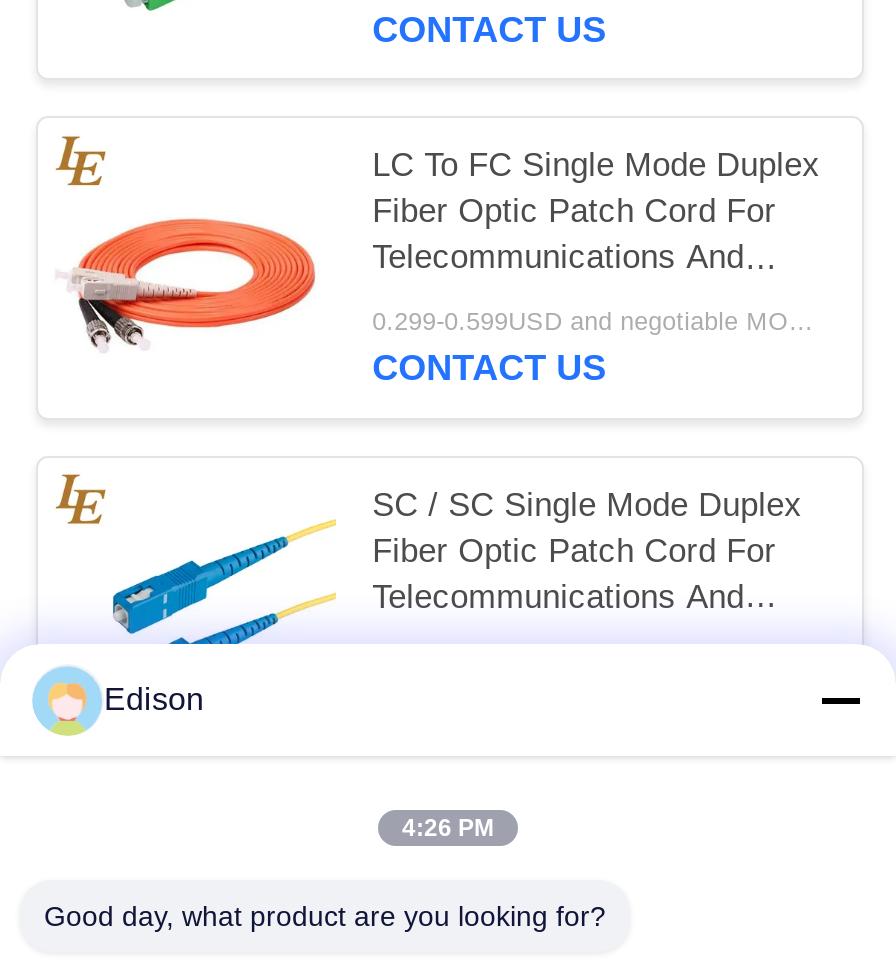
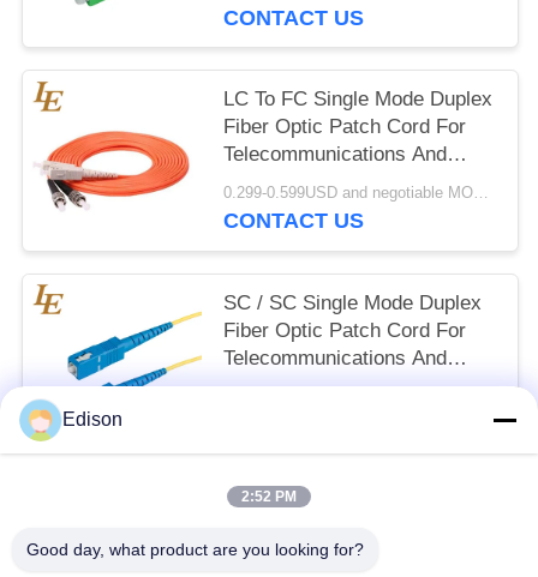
- 4:26 PM
+ 2:52 PM
